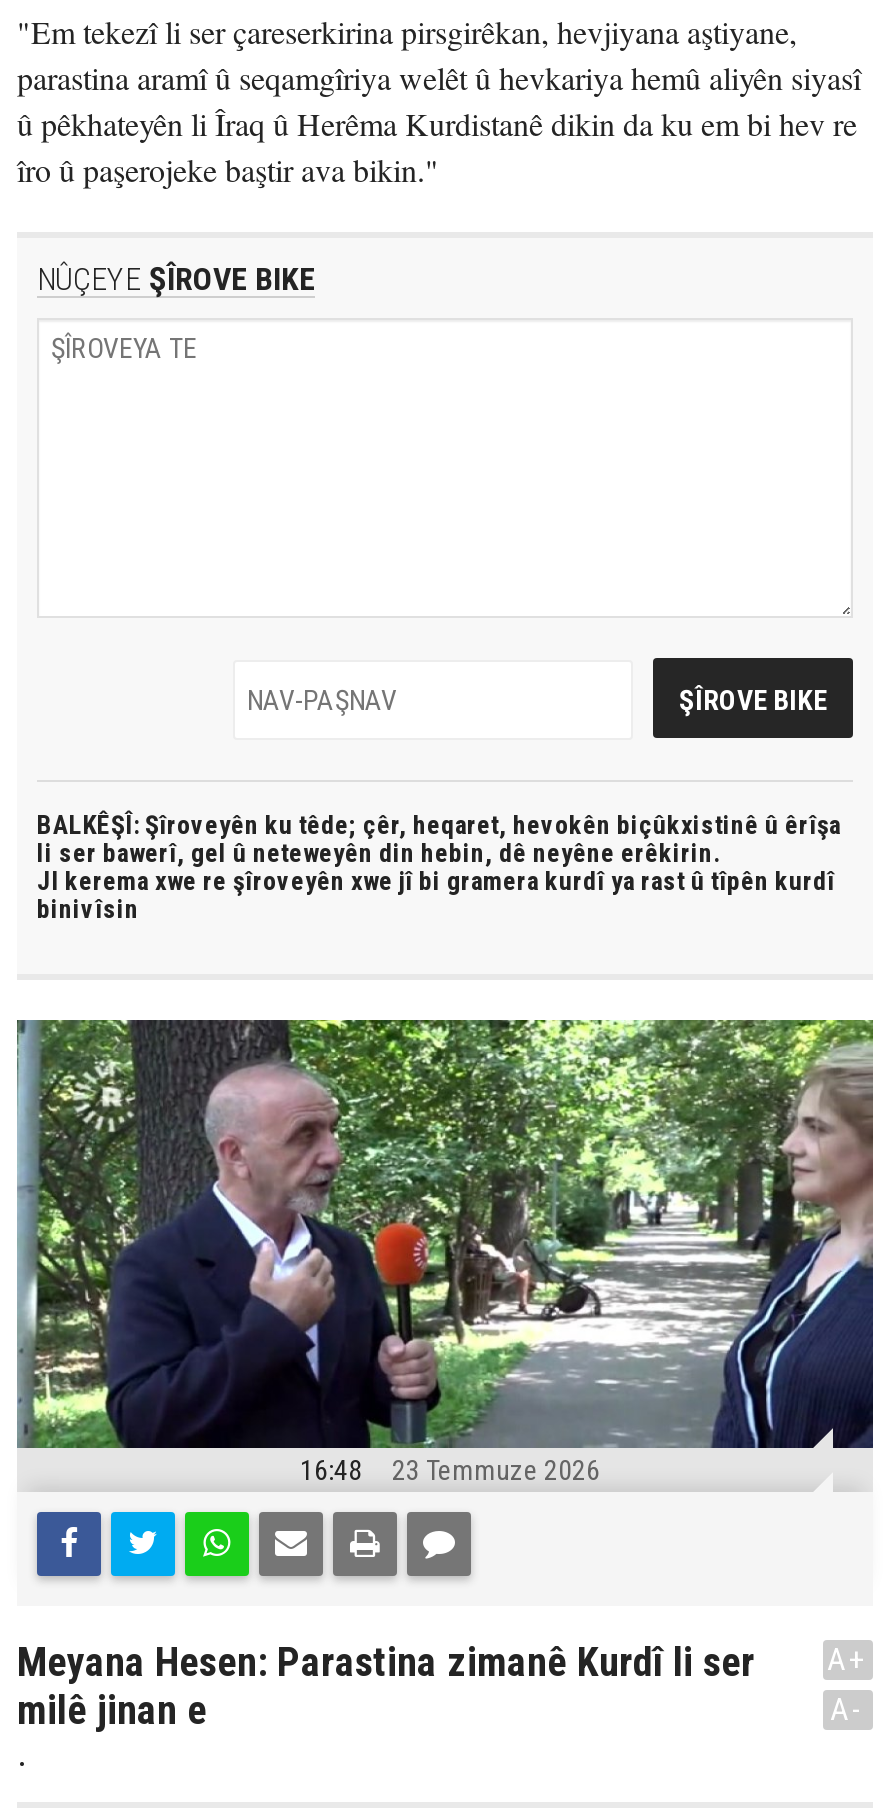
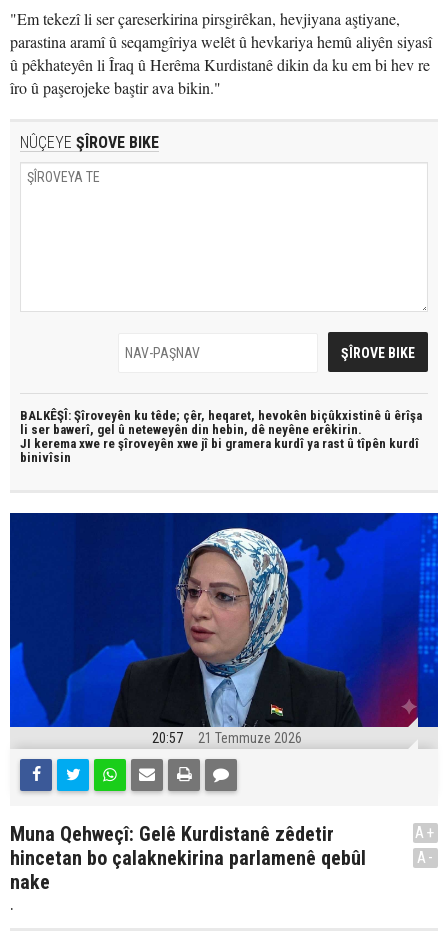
- [image]
- 16:48
- 23 Temmuze 2026
+ [image]
+ 20:57
+ 21 Temmuze 2026

- Meyana Hesen: Parastina zimanê Kurdî li ser
- milê jinan e
+ Muna Qehweçî: Gelê Kurdistanê zêdetir
+ hincetan bo çalaknekirina parlamenê qebûl
+ nake
